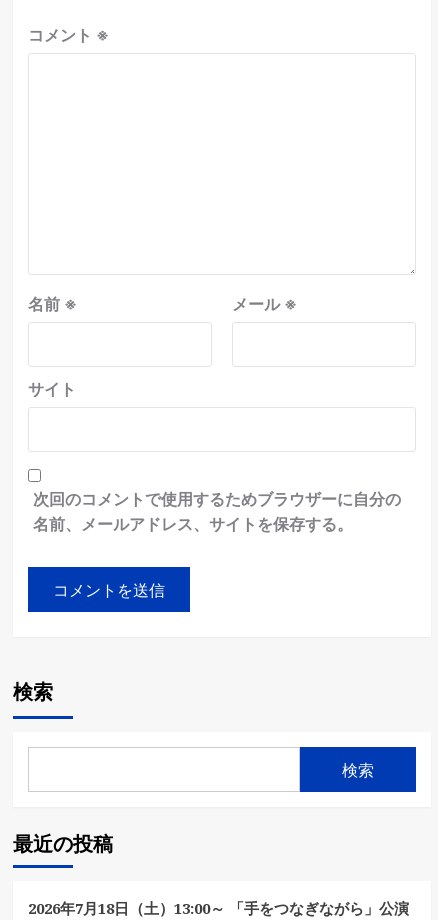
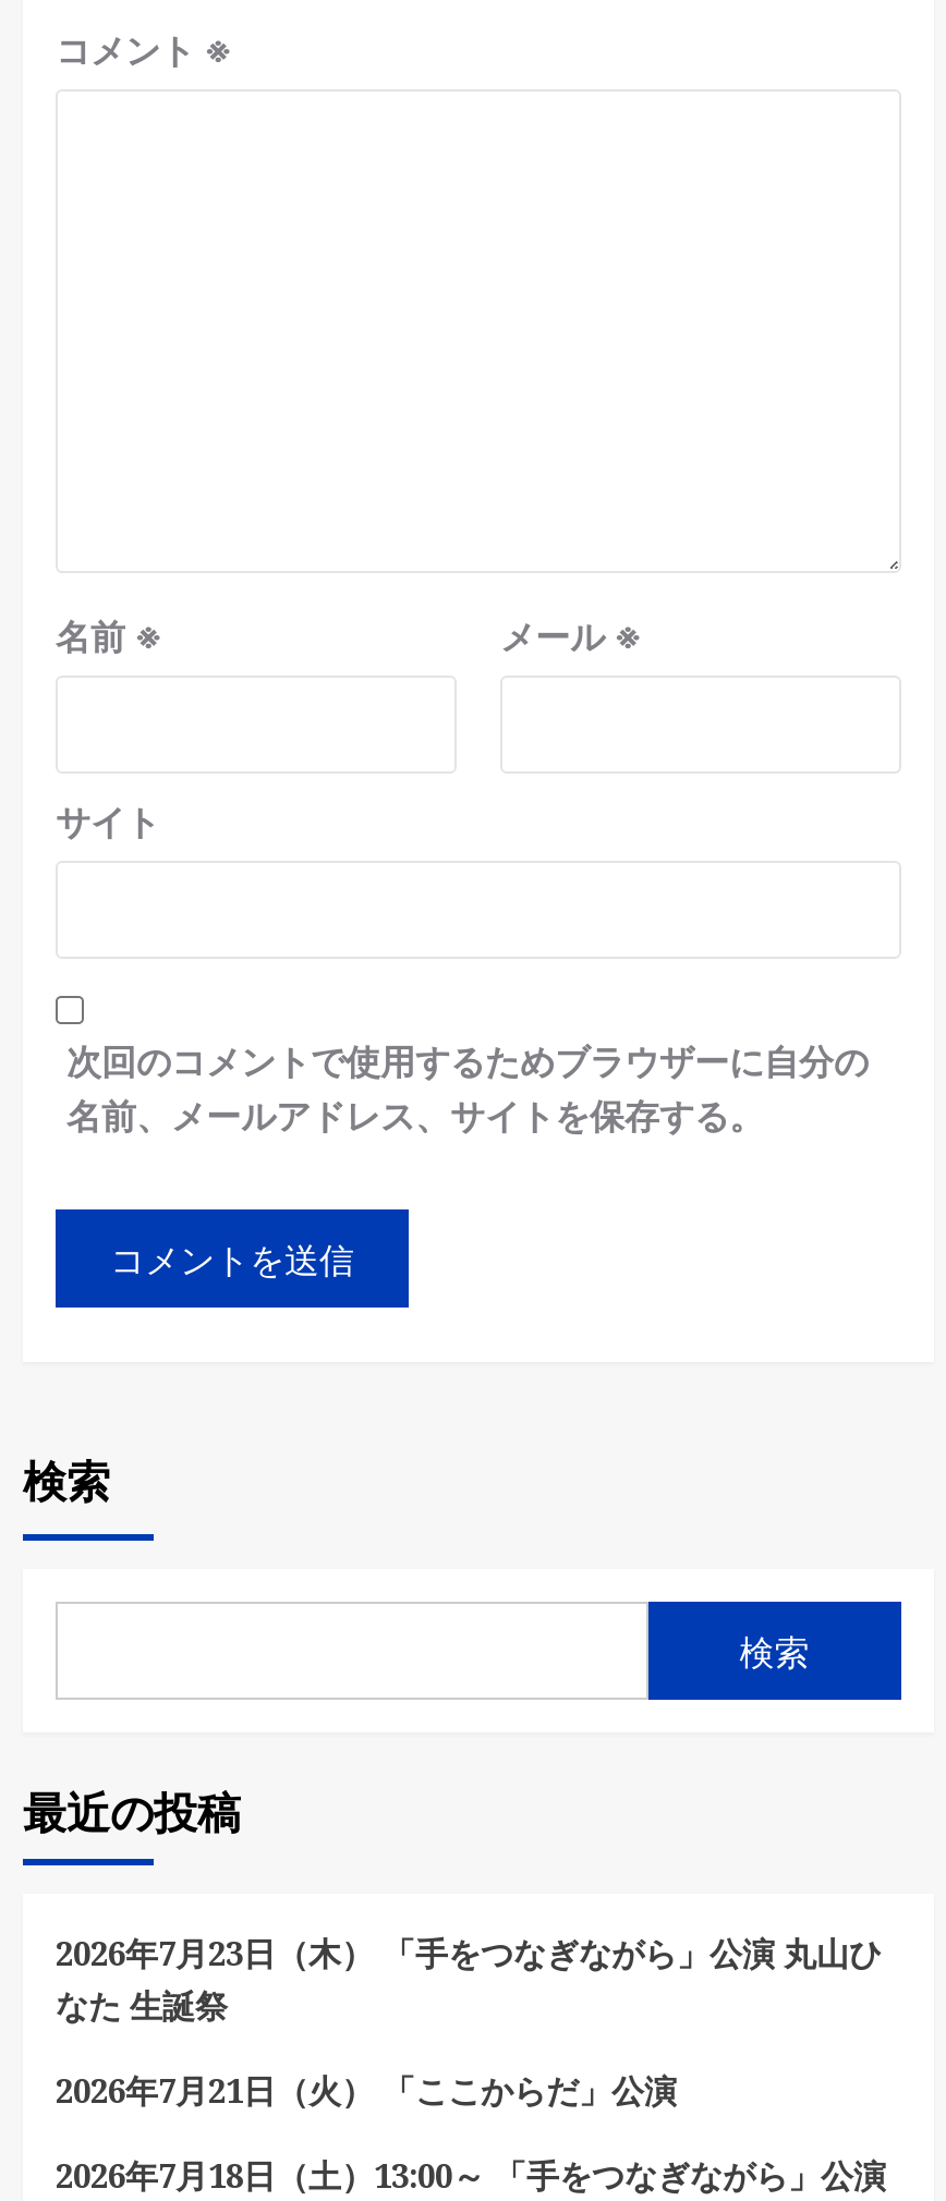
+ 2026年7月23日（木） 「手をつなぎながら」公演 丸山ひ
+ なた 生誕祭
+ 2026年7月21日（火） 「ここからだ」公演
